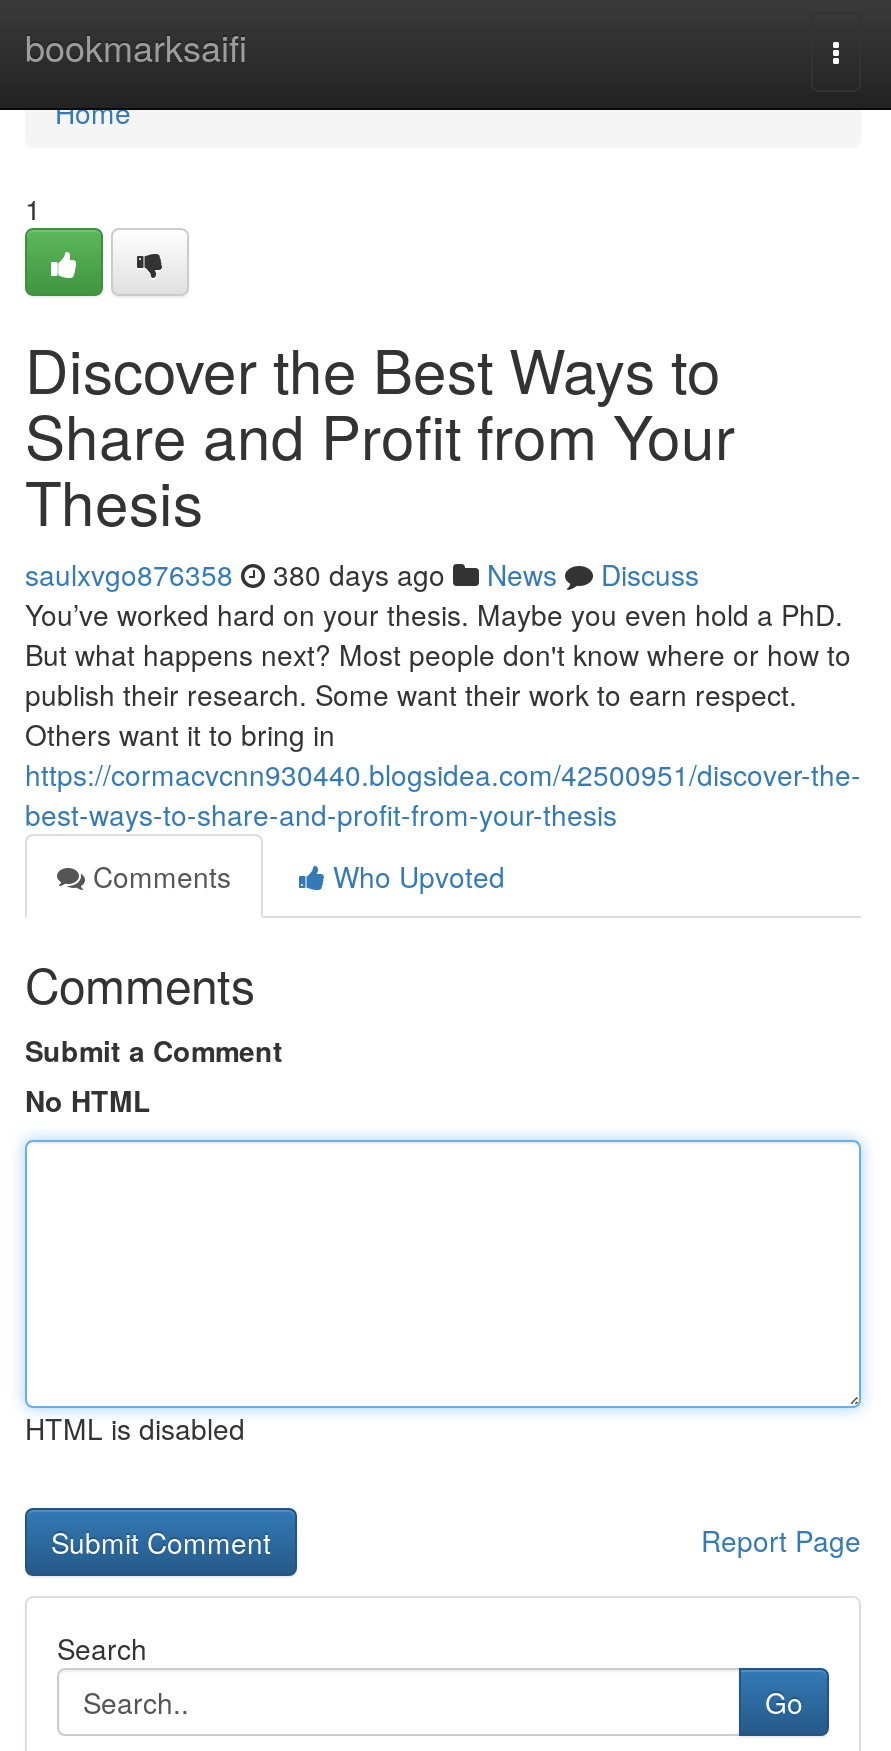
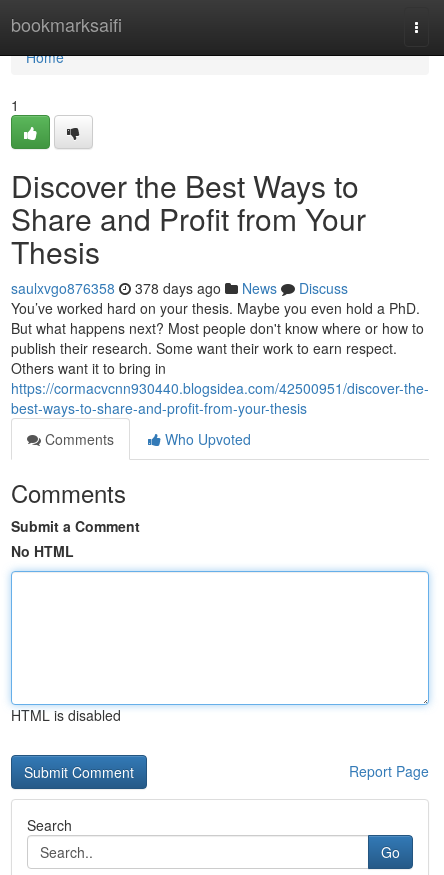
- saulxvgo876358 380 days ago News Discuss
+ saulxvgo876358 378 days ago News Discuss
